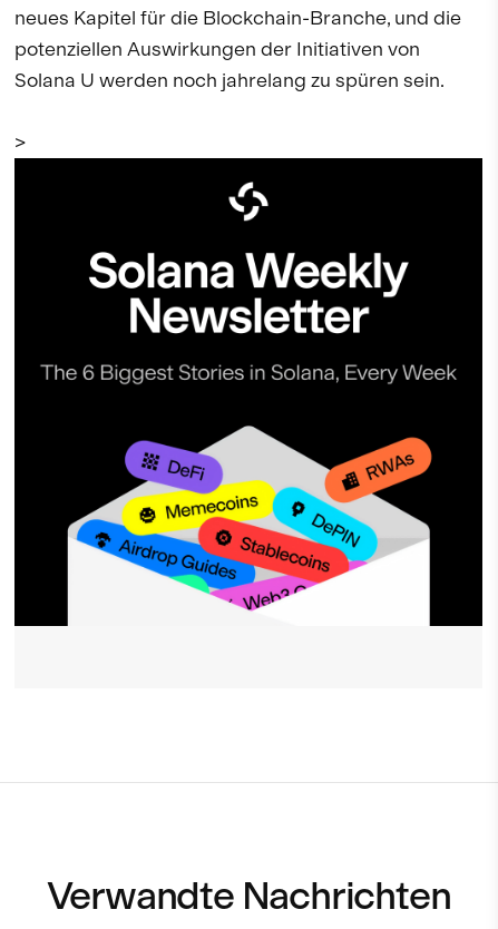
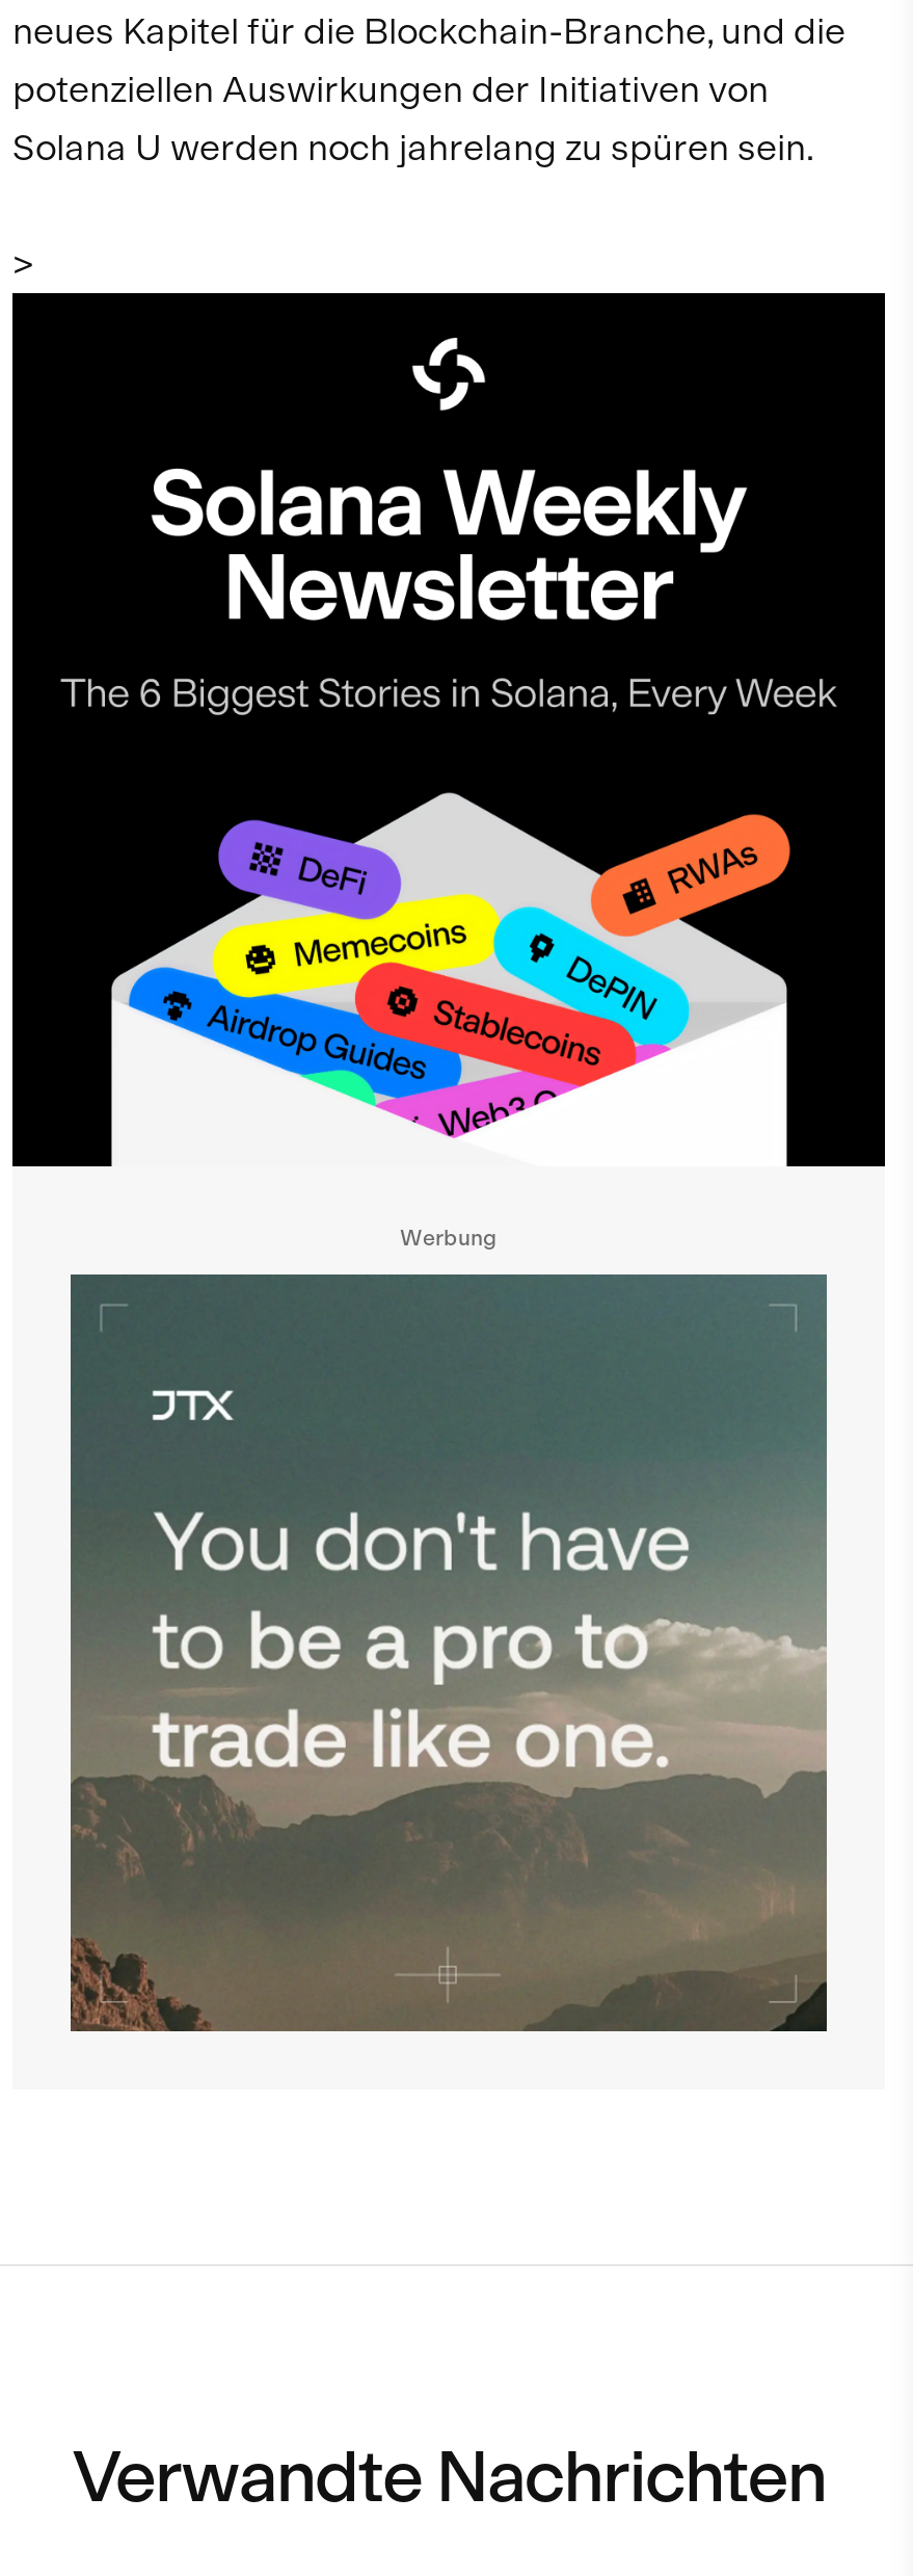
+ [image]

+ Werbung
